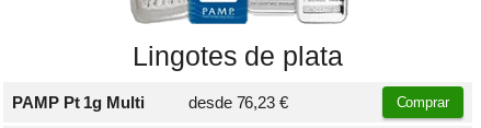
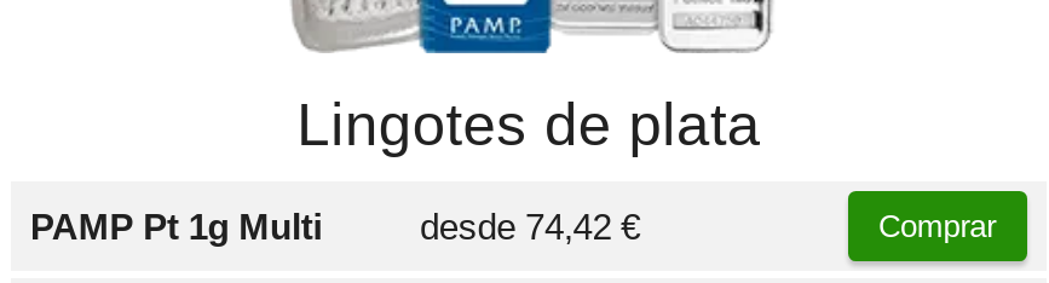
- desde 76,23 €
+ desde 74,42 €
